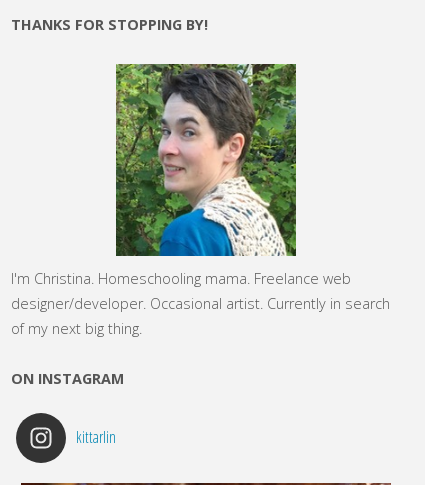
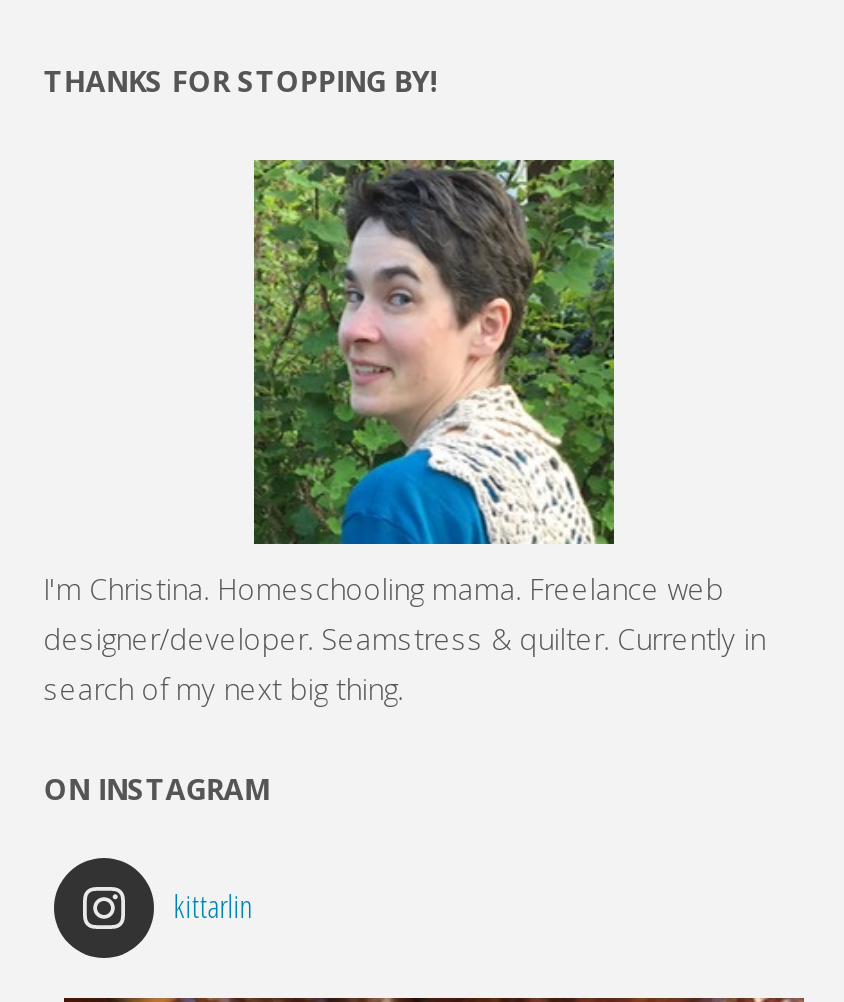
- designer/developer. Occasional artist. Currently in search
- of my next big thing.
+ designer/developer. Seamstress & quilter. Currently in
+ search of my next big thing.
